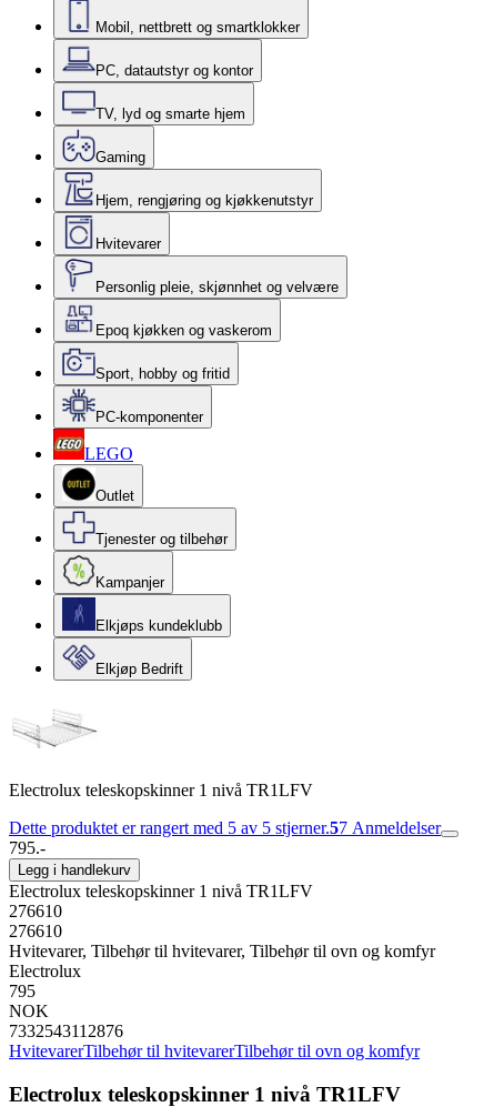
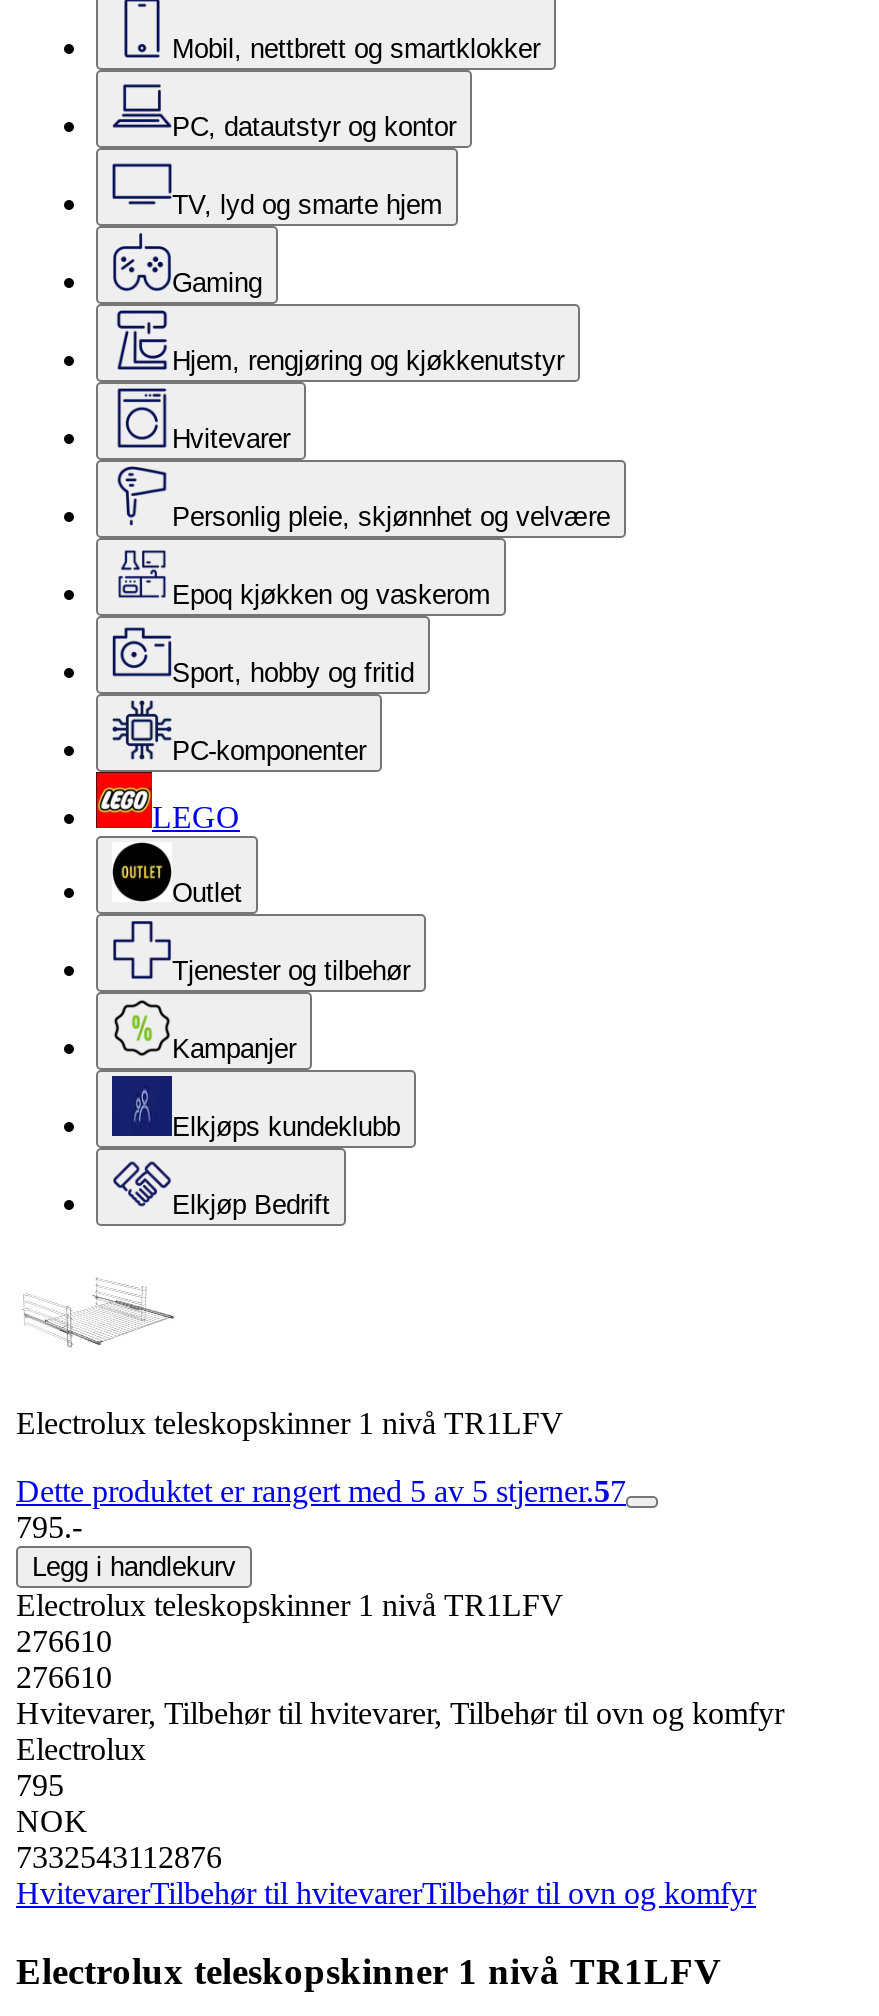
- Dette produktet er rangert med 5 av 5 stjerner.57 Anmeldelser
+ Dette produktet er rangert med 5 av 5 stjerner.57
